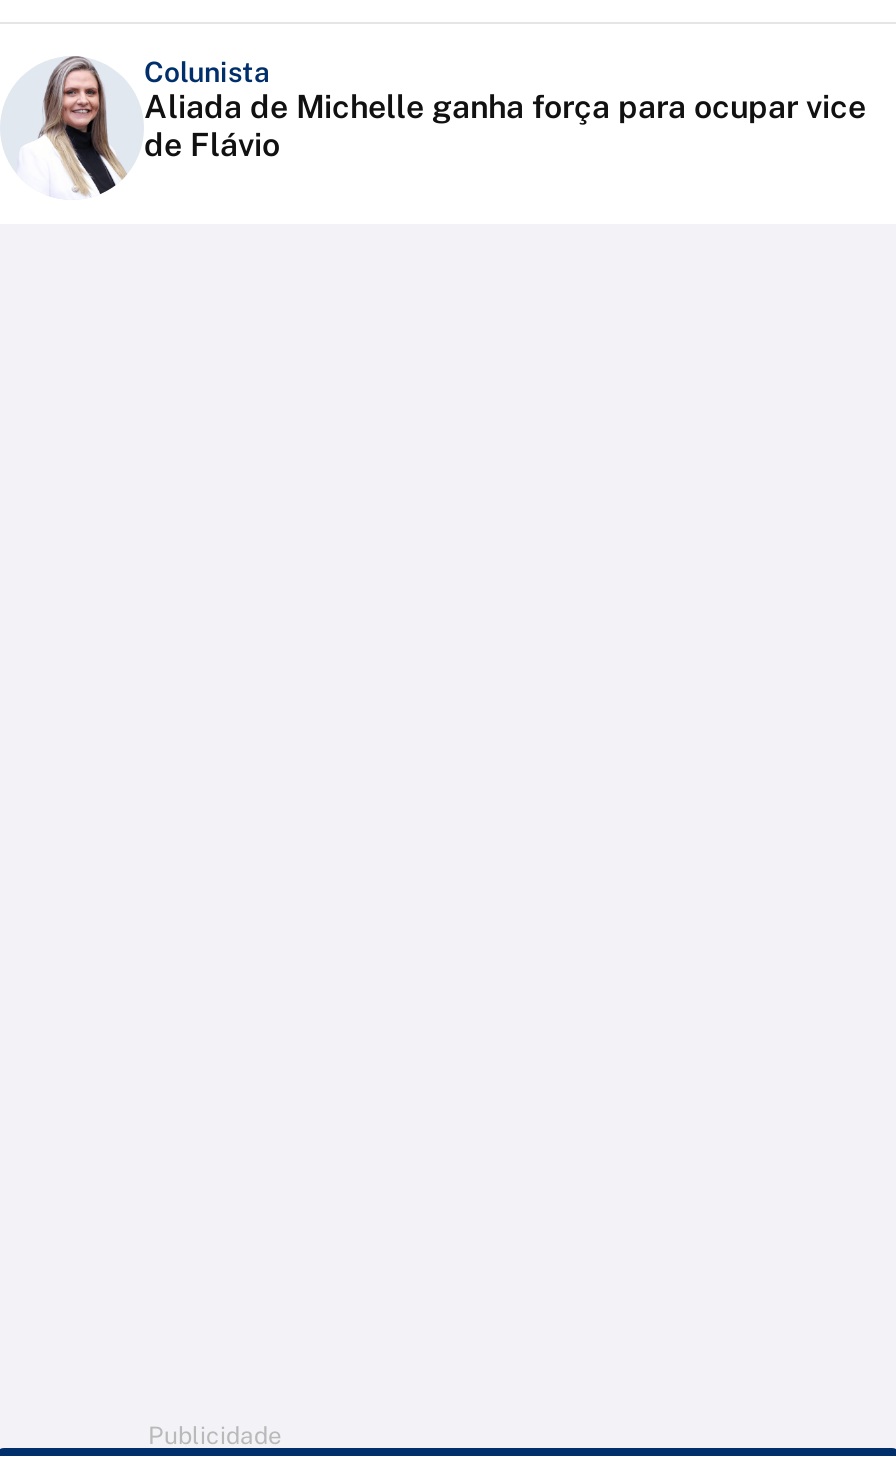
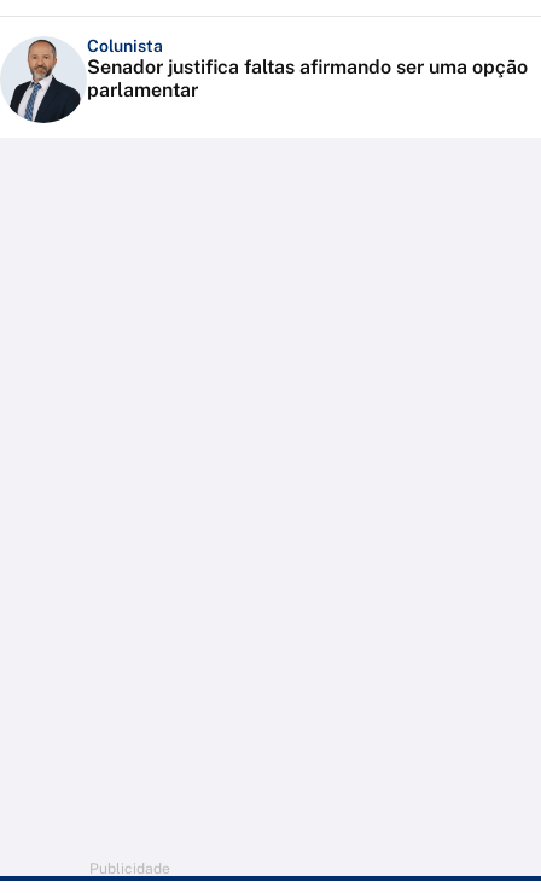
- [image]
- Aliada de Michelle ganha força para ocupar vice
- de Flávio
+ [image]
+ Senador justifica faltas afirmando ser uma opção
+ parlamentar
